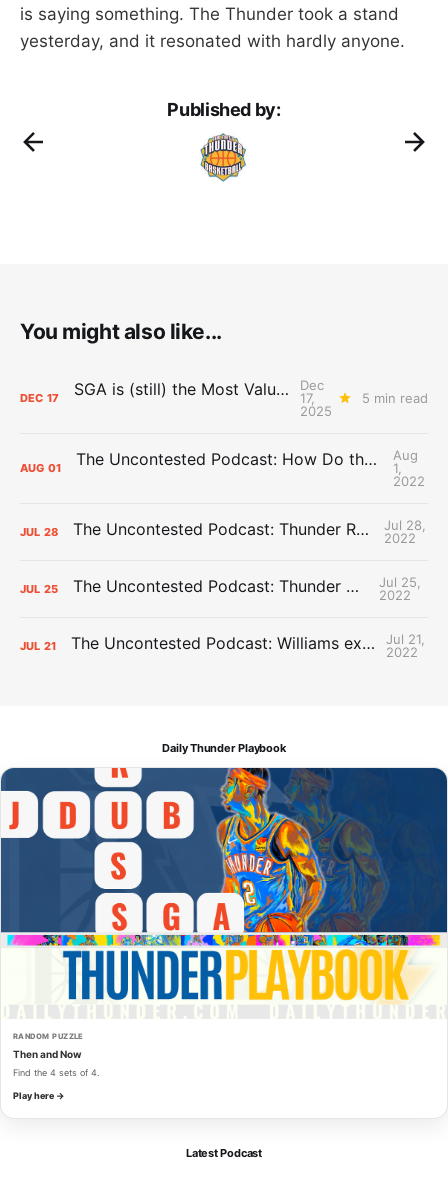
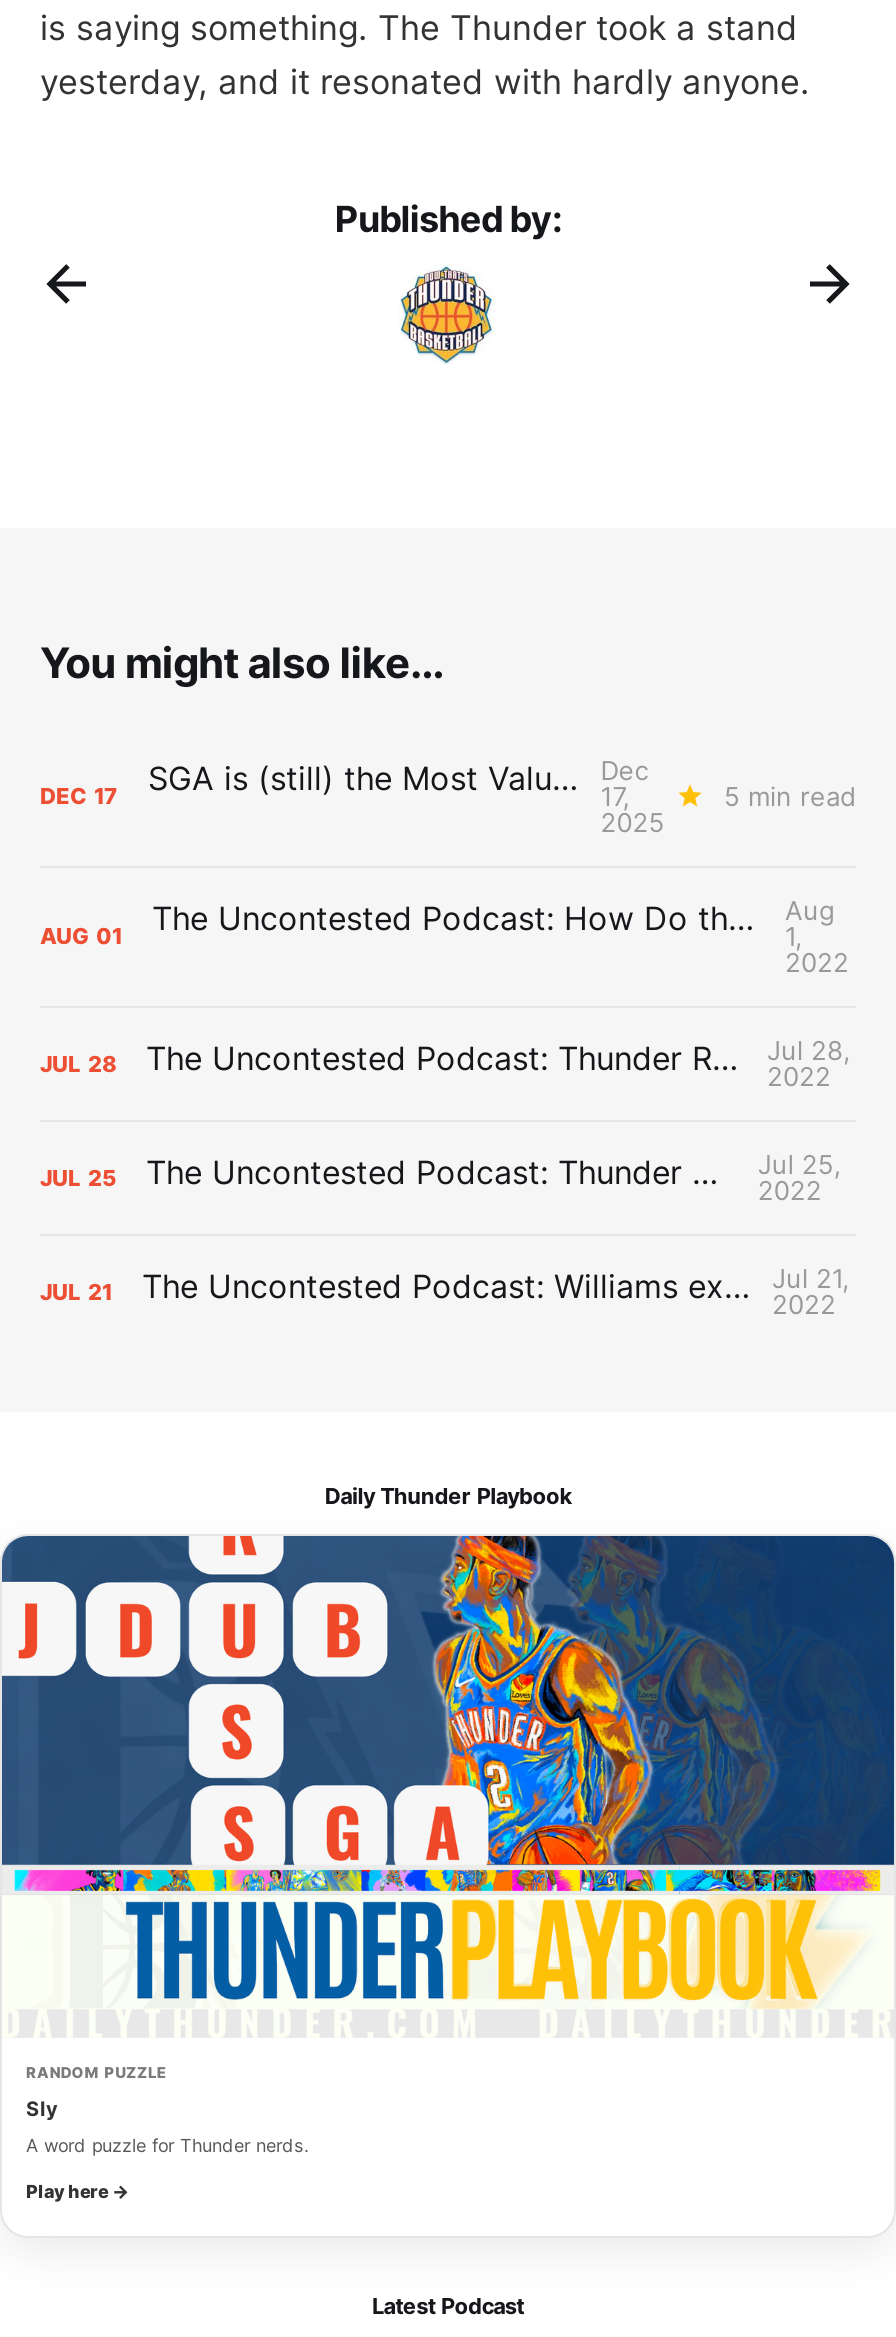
- Then and Now
+ Sly

- Find the 4 sets of 4.
+ A word puzzle for Thunder nerds.
